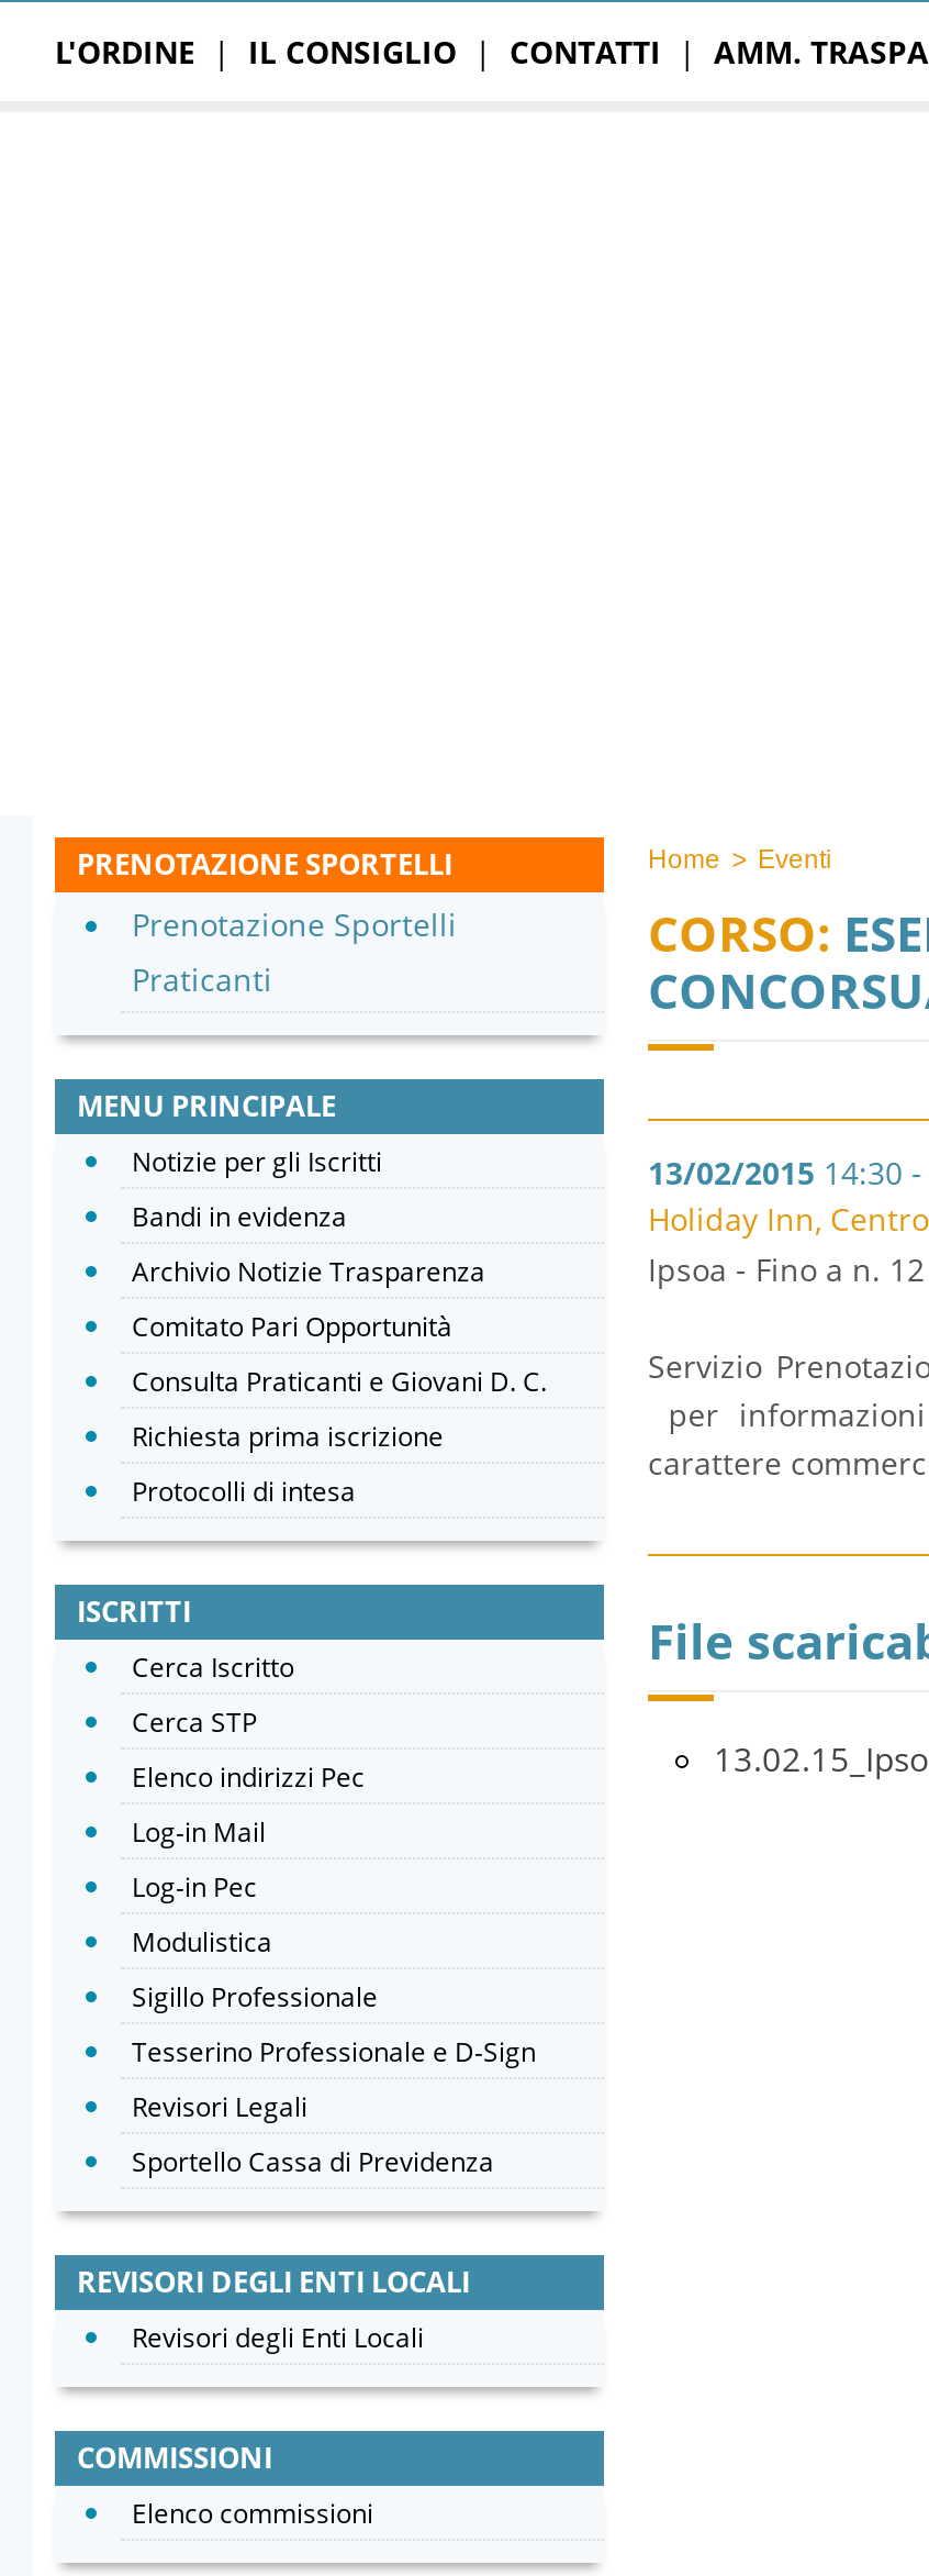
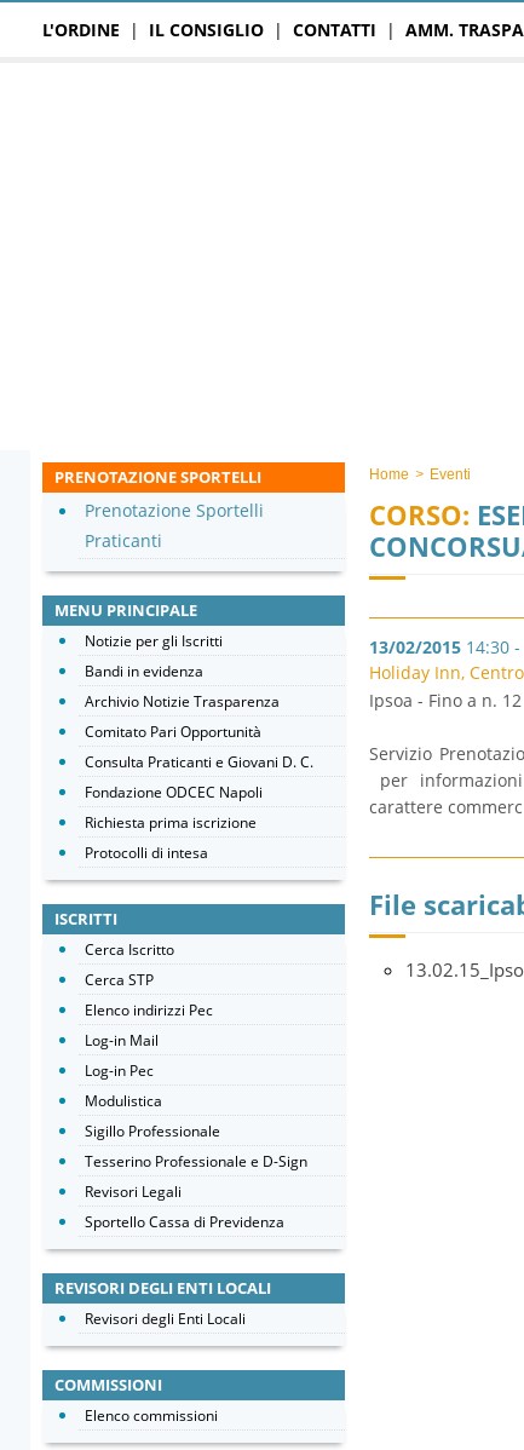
+ Fondazione ODCEC Napoli
